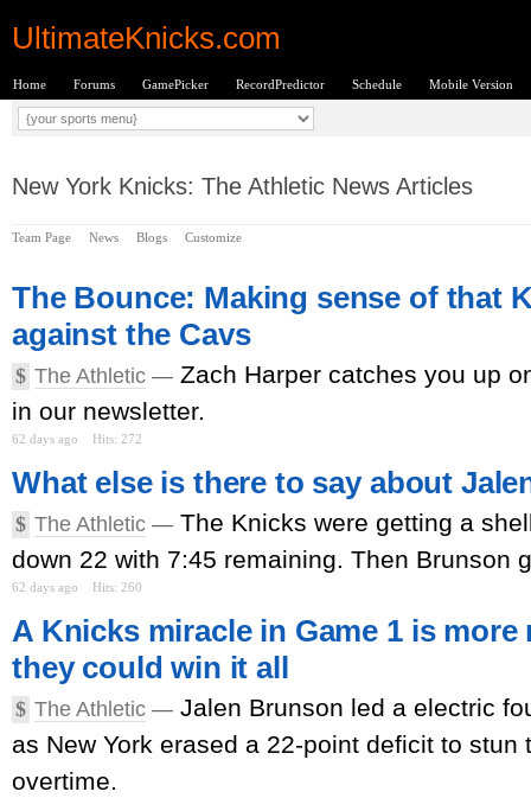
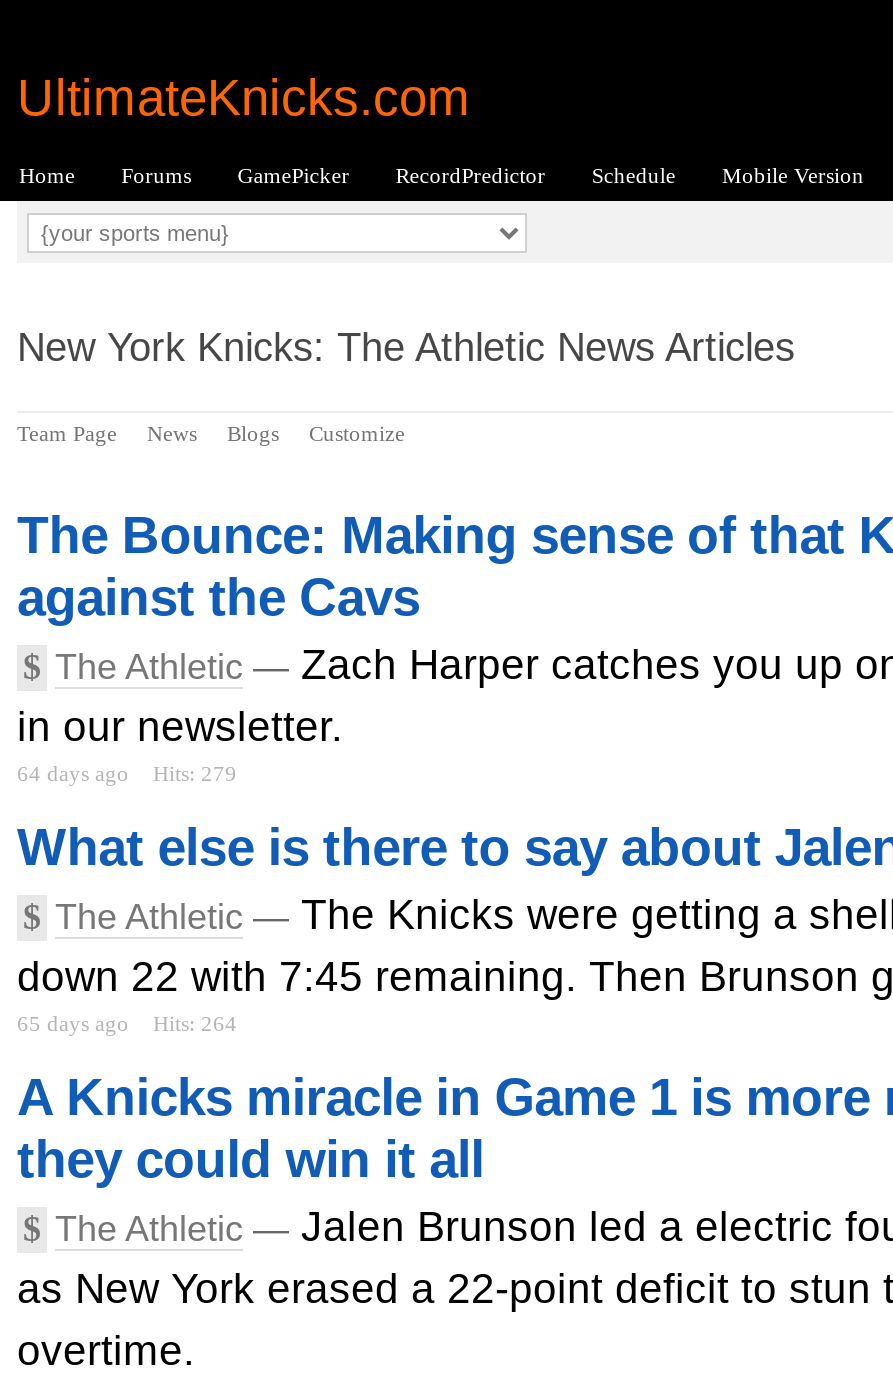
- 62 days ago
+ 64 days ago

- Hits: 272
+ Hits: 279

- 62 days ago
+ 65 days ago

- Hits: 260
+ Hits: 264
